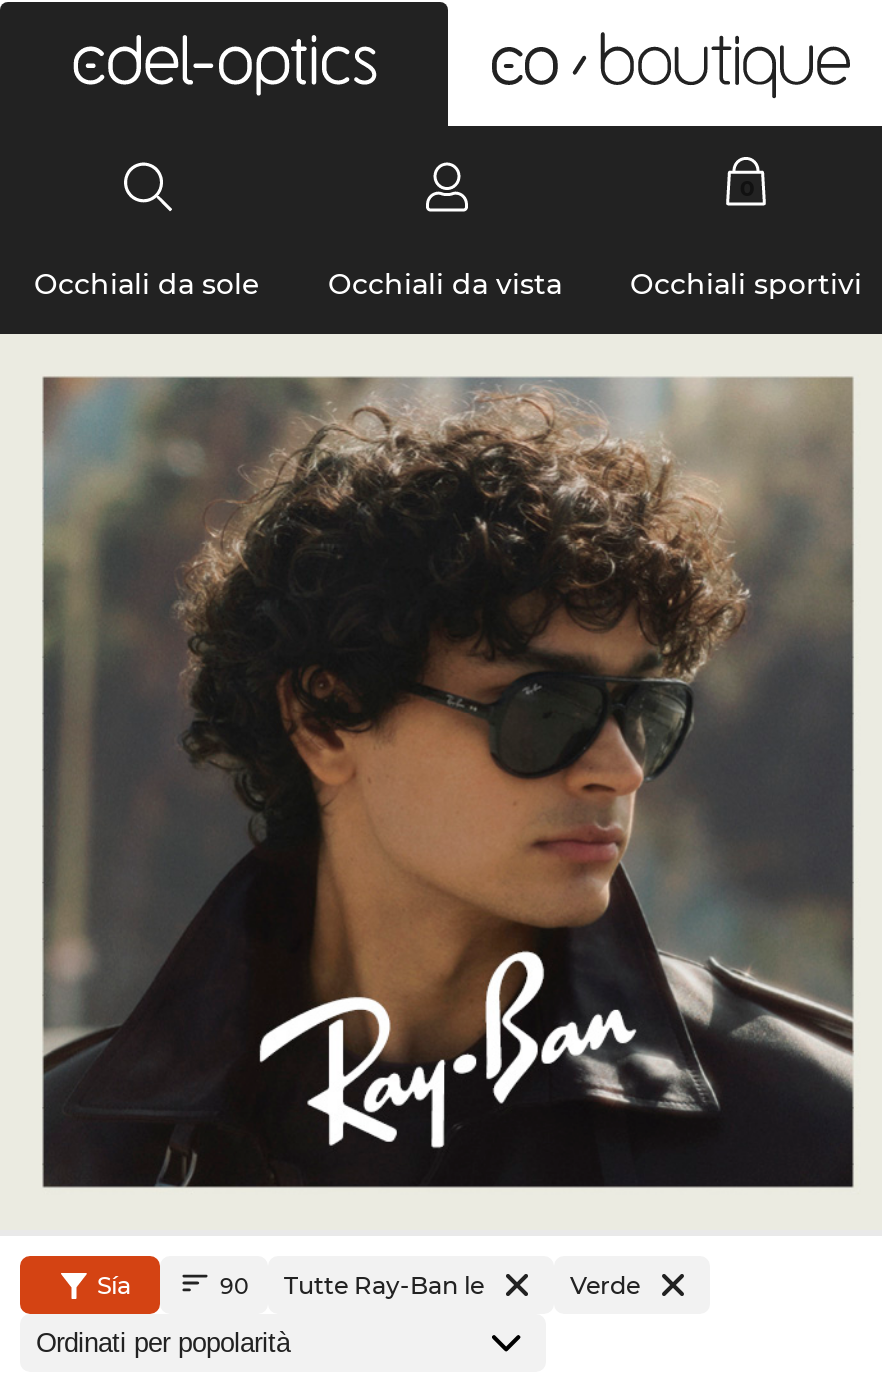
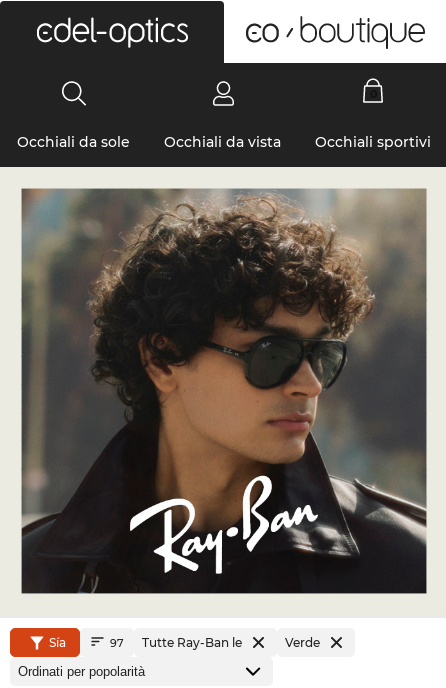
- 90 Tutte Ray-Ban le
+ 97 Tutte Ray-Ban le
